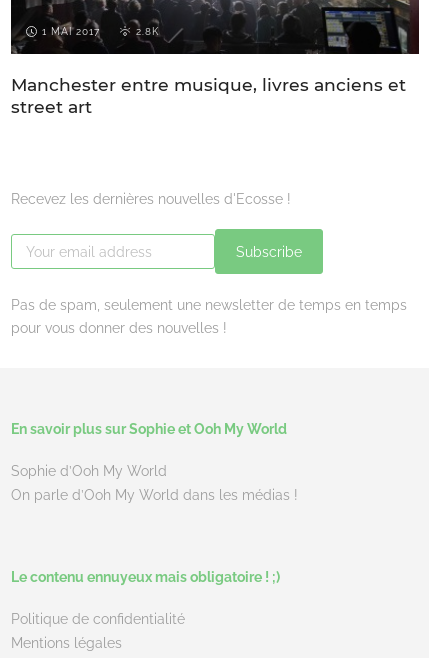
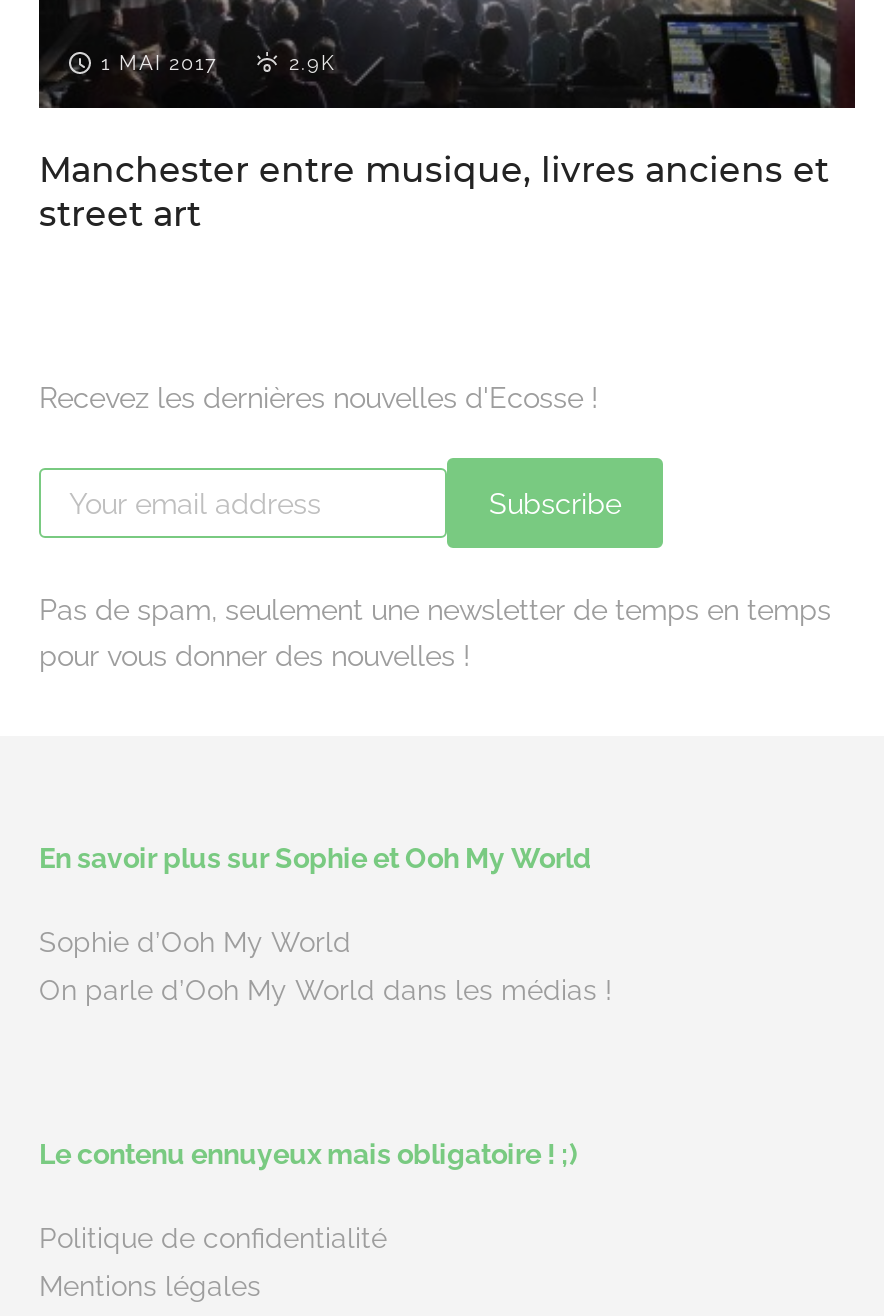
- 2.8K
+ 2.9K
